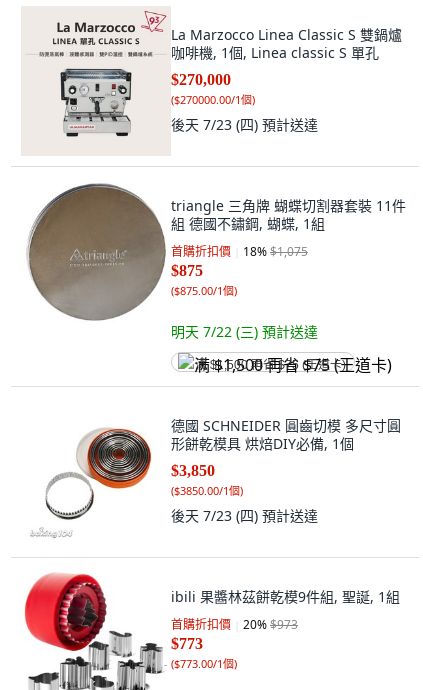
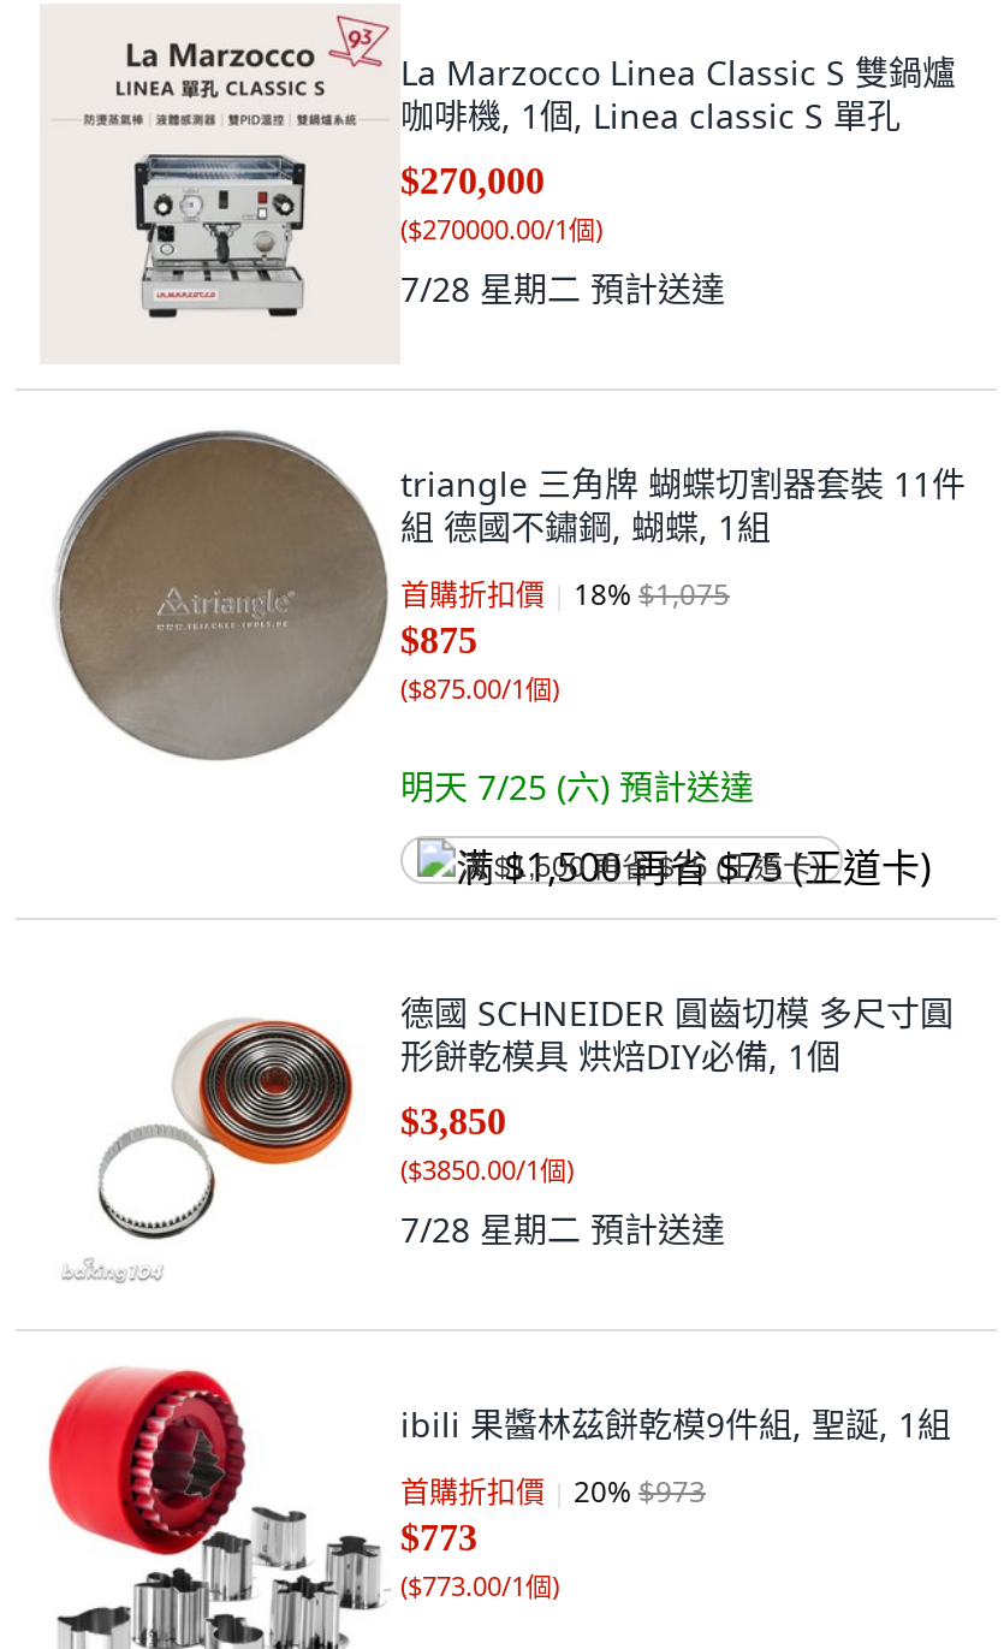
- 後天 7/23 (四)預計送達
+ 7/28 星期二預計送達

- 明天 7/22 (三)預計送達
+ 明天 7/25 (六)預計送達

- 後天 7/23 (四)預計送達
+ 7/28 星期二預計送達
